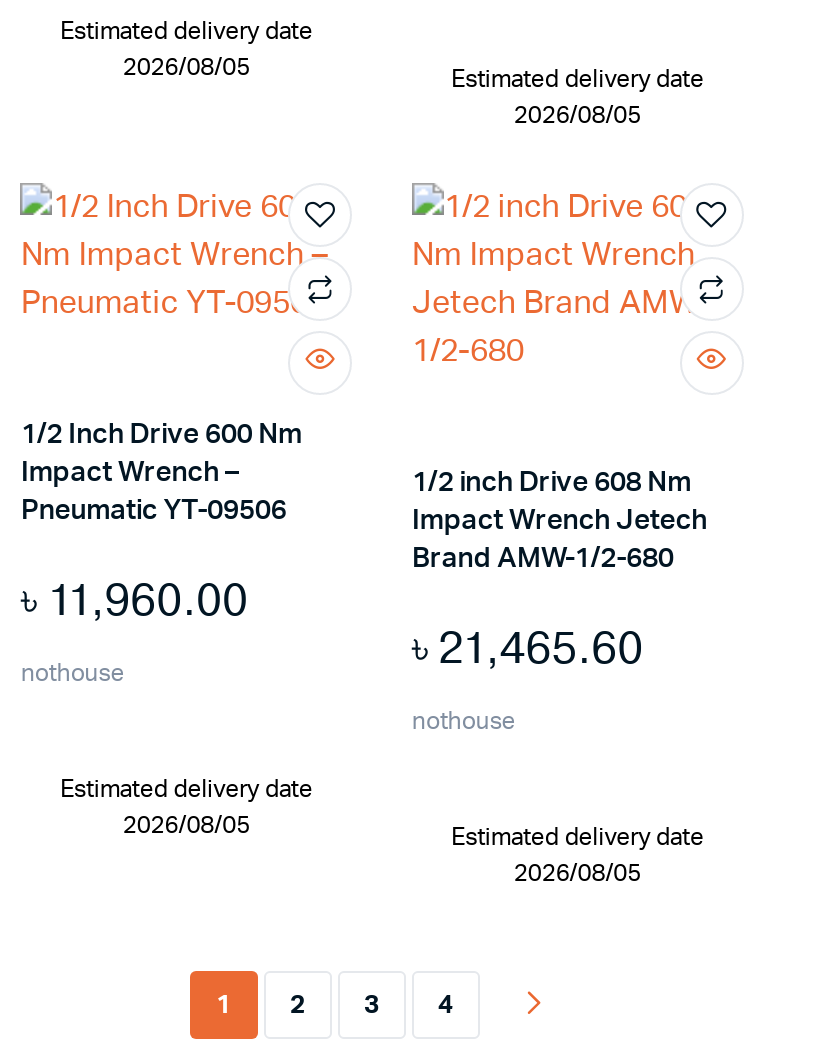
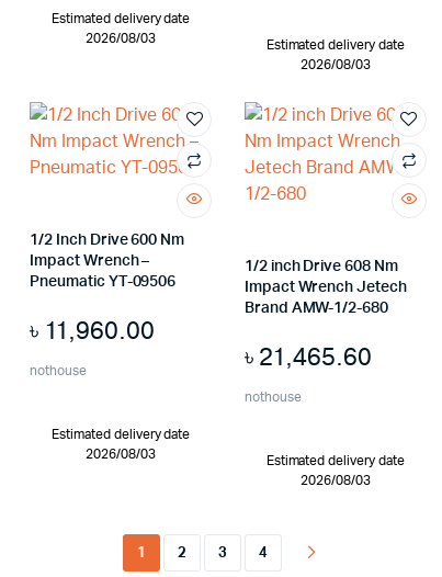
- 2026/08/05
+ 2026/08/03

- 2026/08/05
+ 2026/08/03

- 2026/08/05
+ 2026/08/03

- 2026/08/05
+ 2026/08/03
